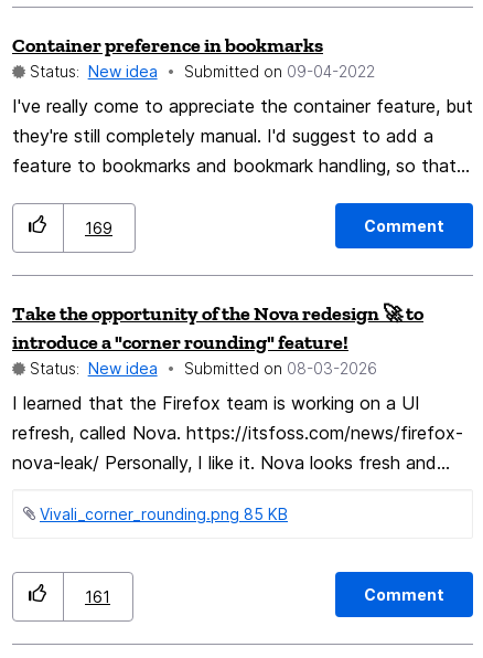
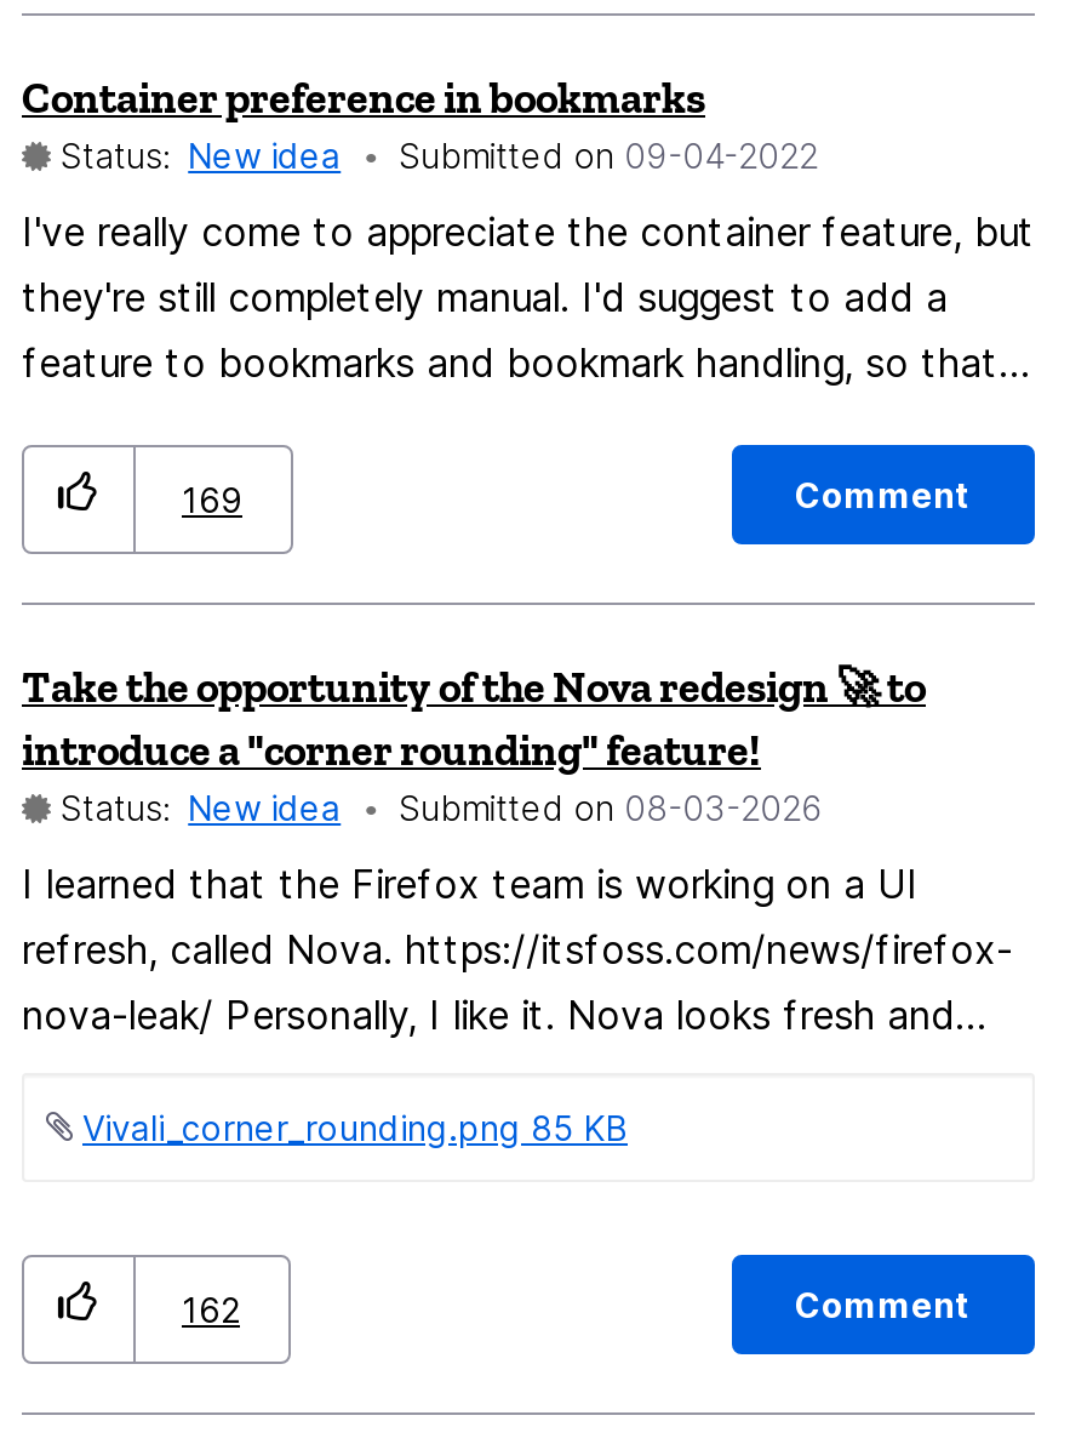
- 161
+ 162
